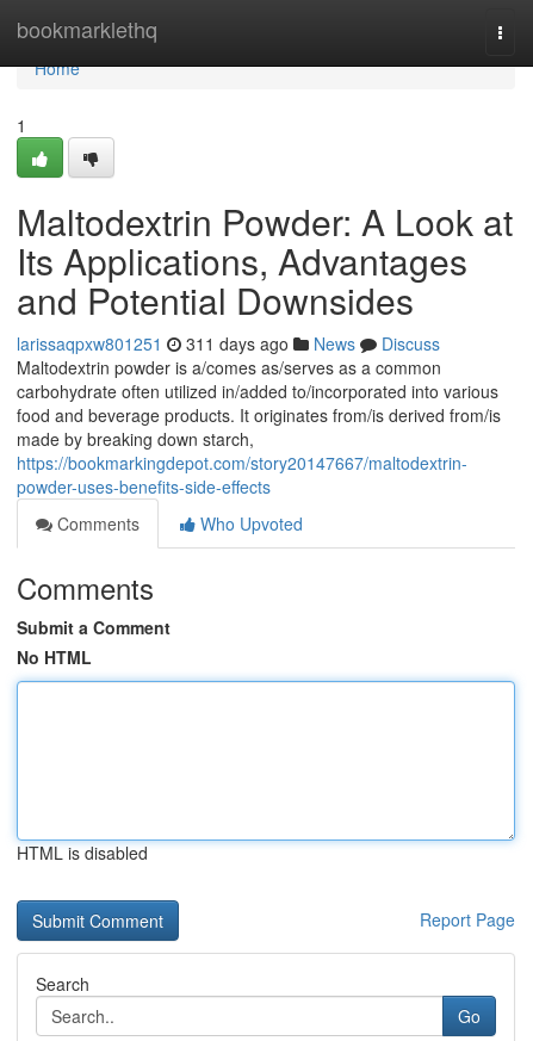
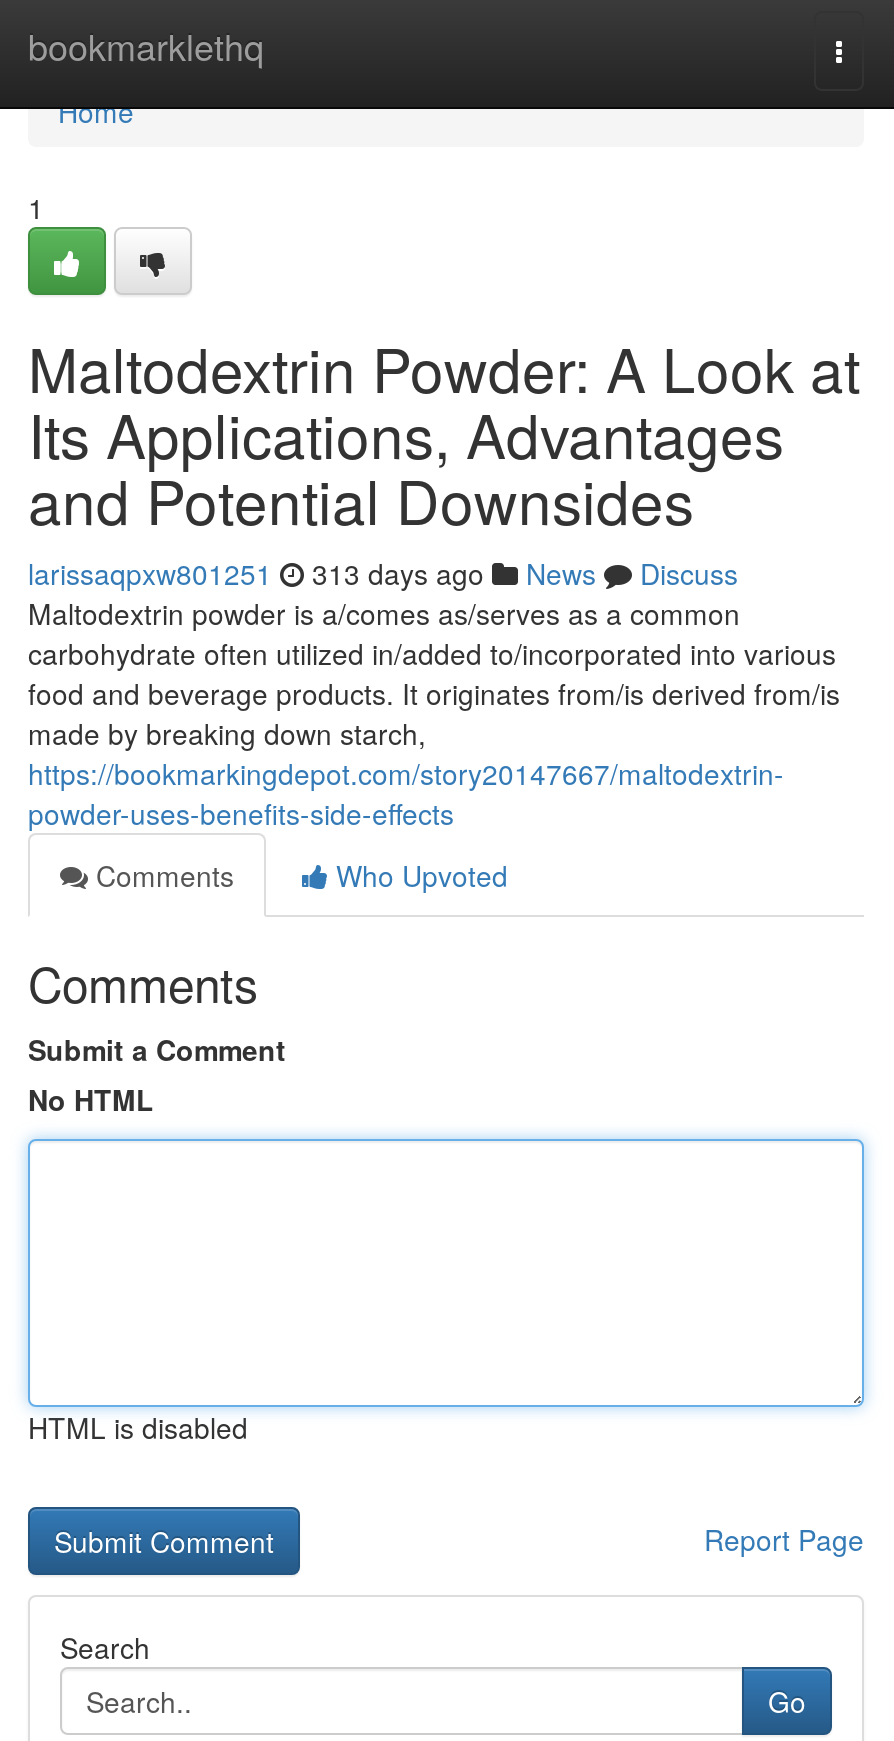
- larissaqpxw801251 311 days ago News Discuss
+ larissaqpxw801251 313 days ago News Discuss
